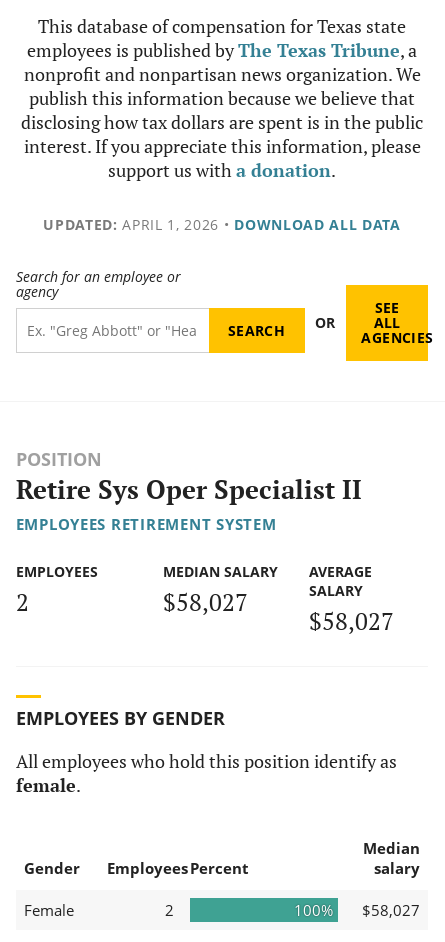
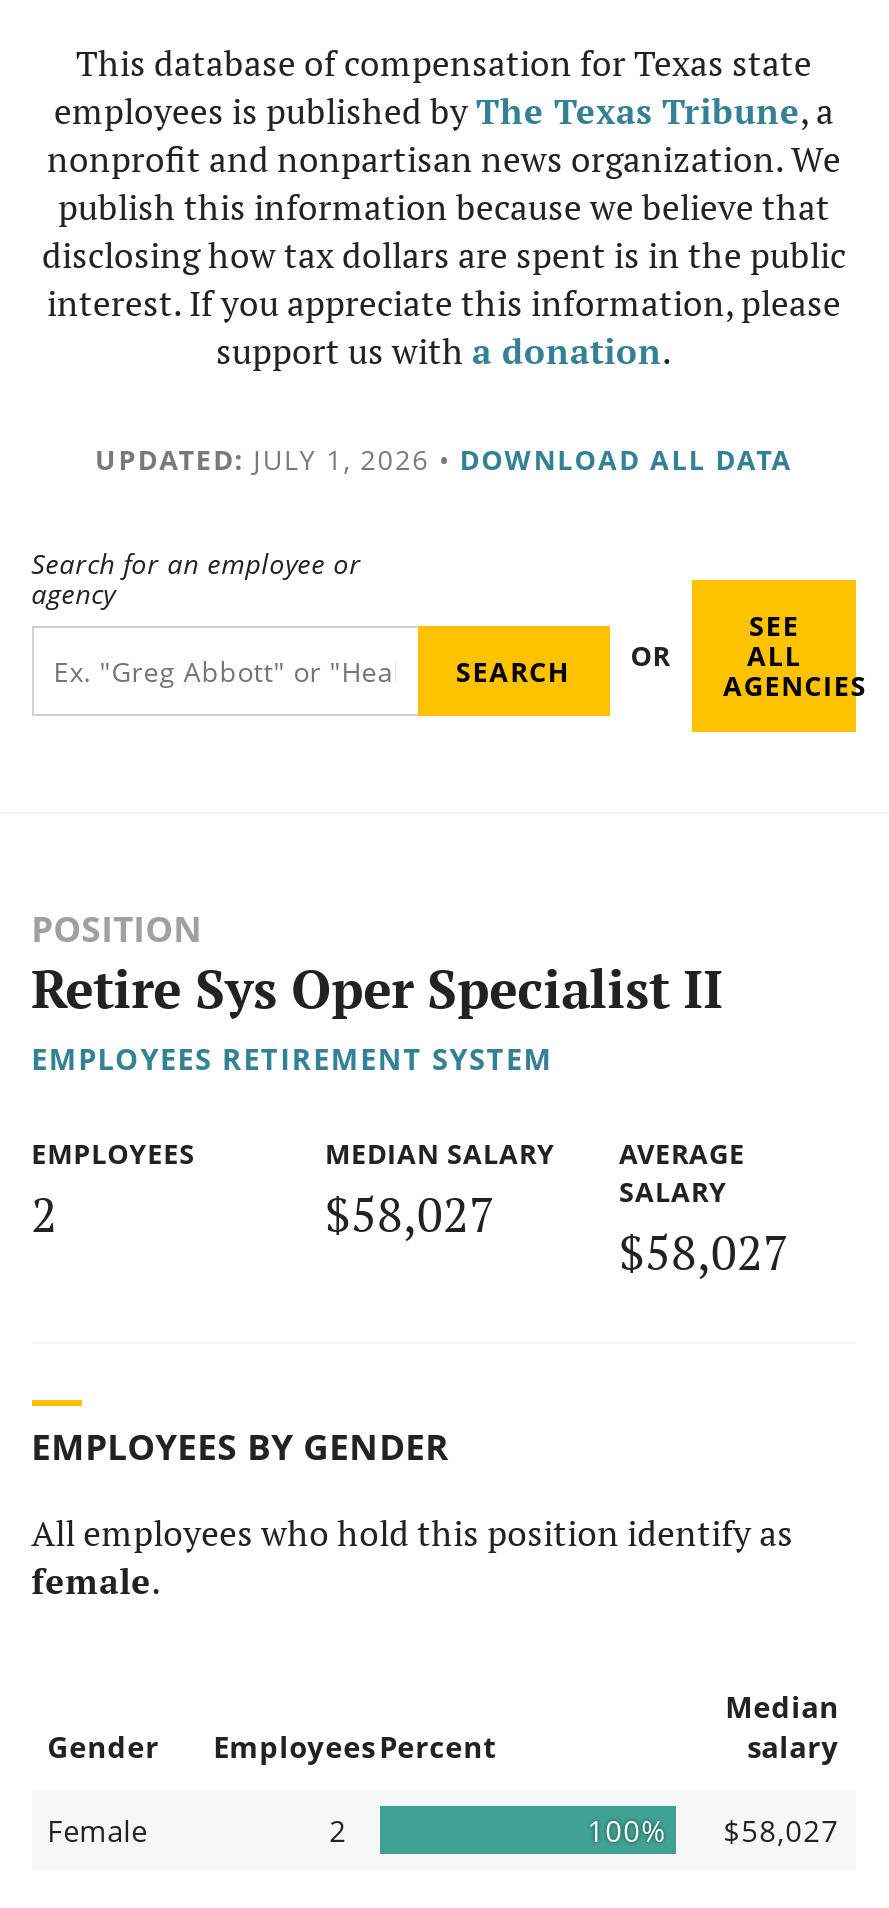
- UPDATED: APRIL 1, 2026 • DOWNLOAD ALL DATA
+ UPDATED: JULY 1, 2026 • DOWNLOAD ALL DATA
